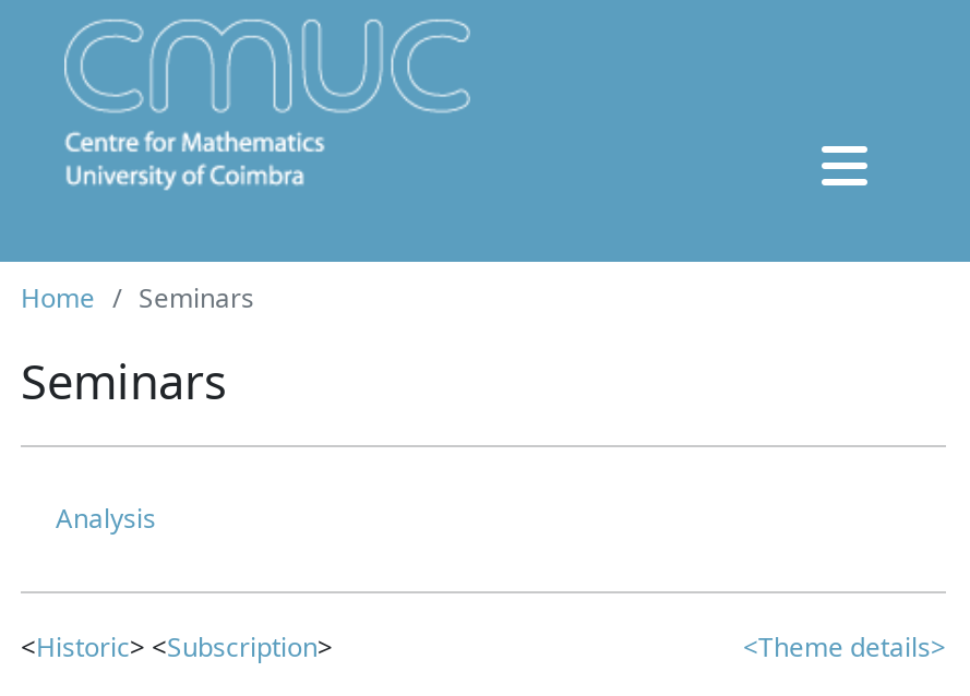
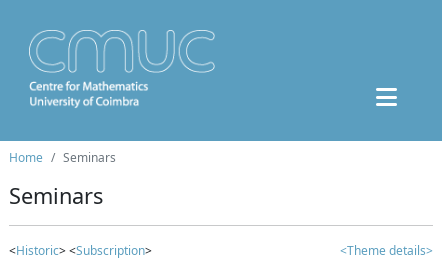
- Analysis
